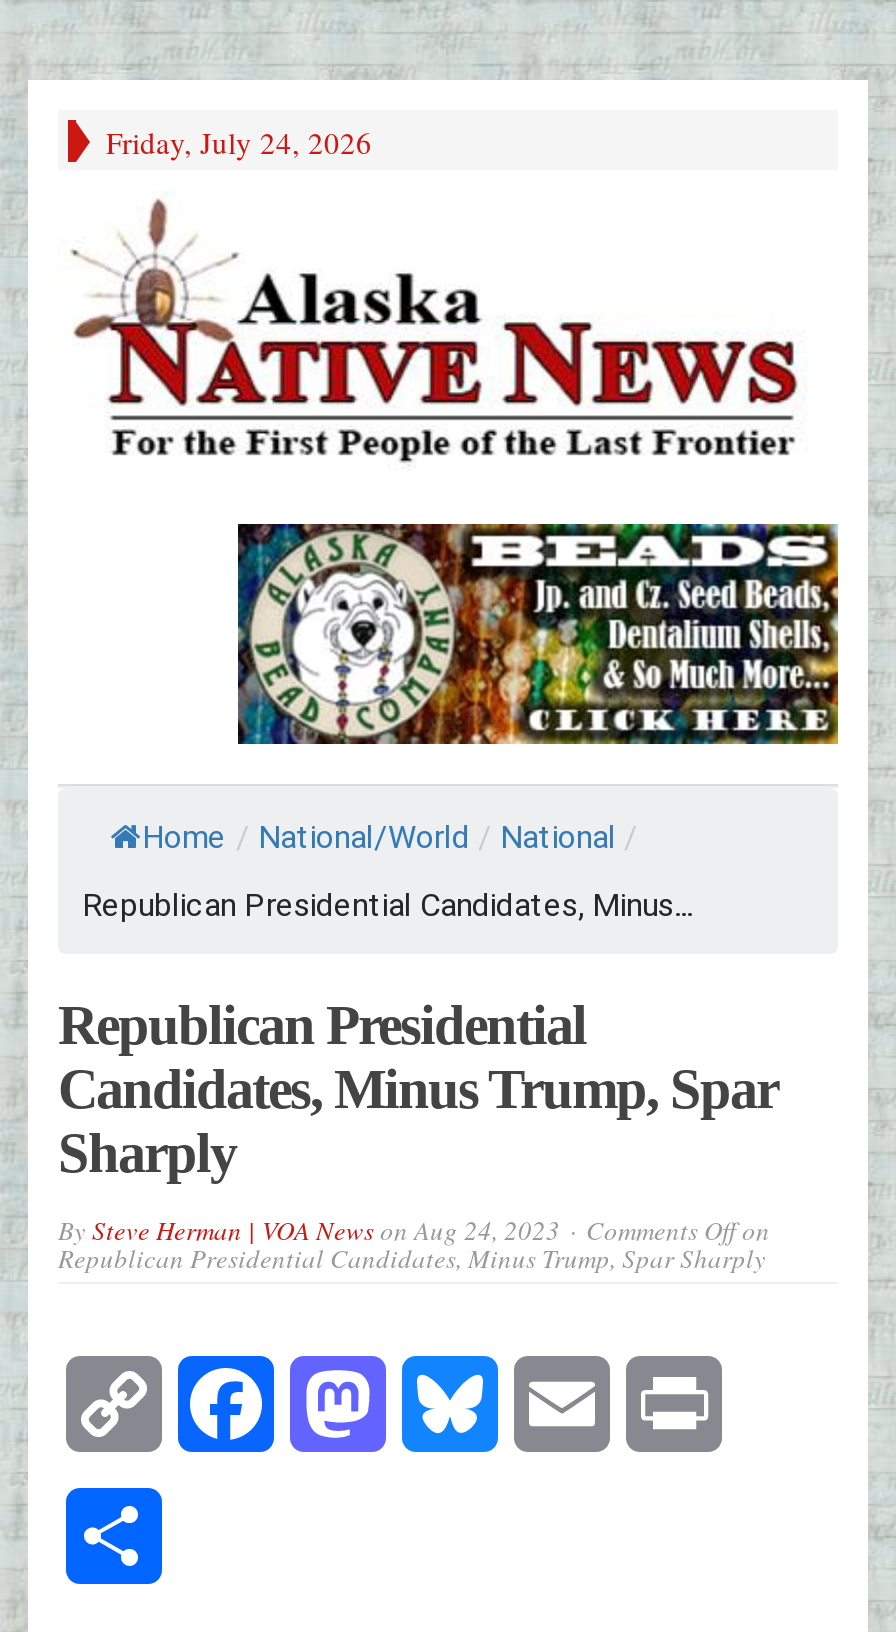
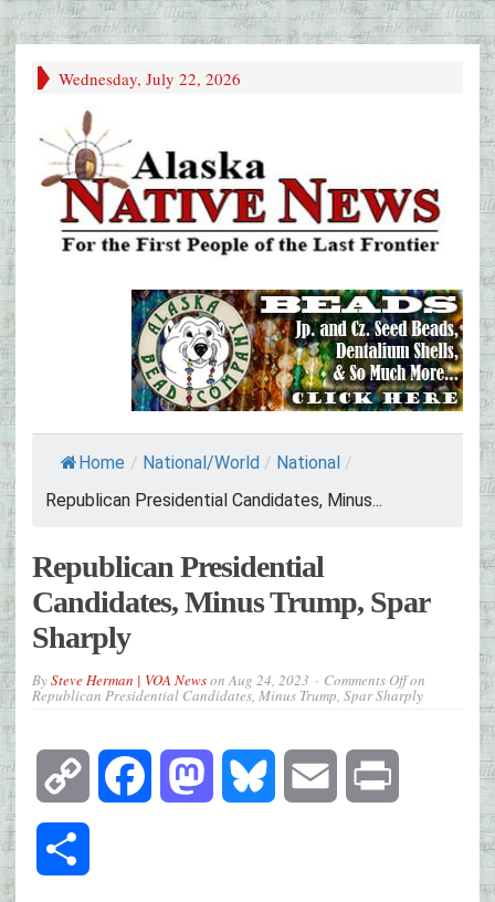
- Friday, July 24, 2026
+ Wednesday, July 22, 2026
